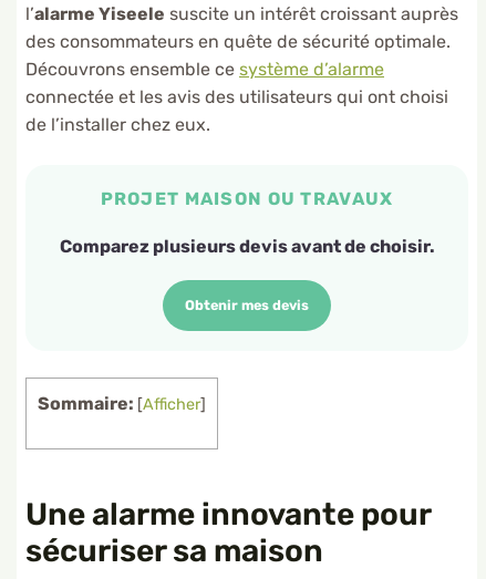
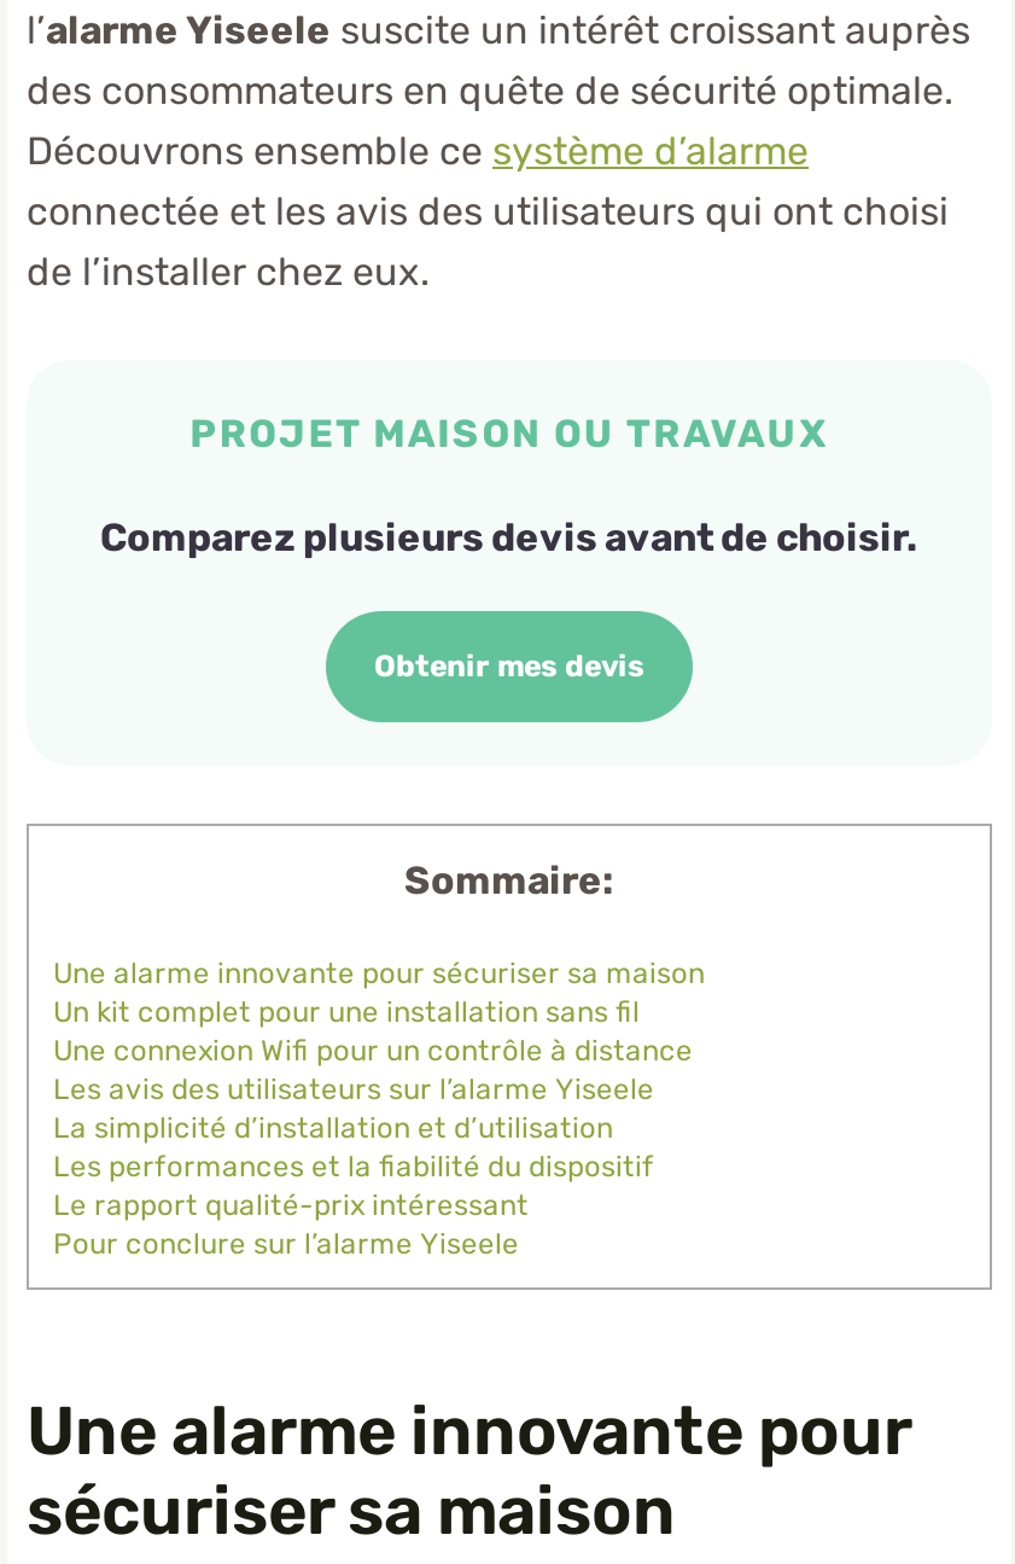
- Sommaire: [Afficher]
+ Sommaire:
+ Une alarme innovante pour sécuriser sa maison
+ Un kit complet pour une installation sans fil
+ Une connexion Wifi pour un contrôle à distance
+ Les avis des utilisateurs sur l’alarme Yiseele
+ La simplicité d’installation et d’utilisation
+ Les performances et la fiabilité du dispositif
+ Le rapport qualité-prix intéressant
+ Pour conclure sur l’alarme Yiseele
